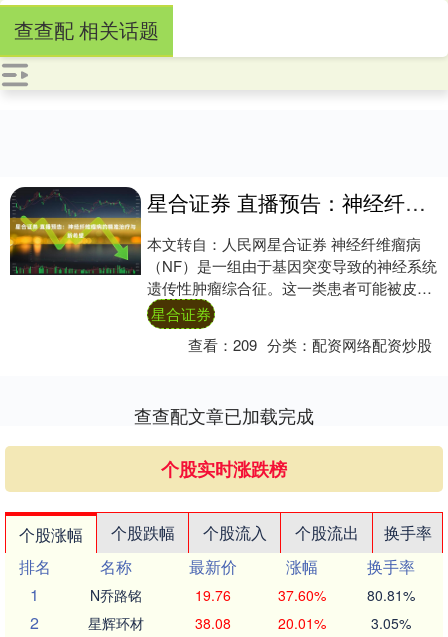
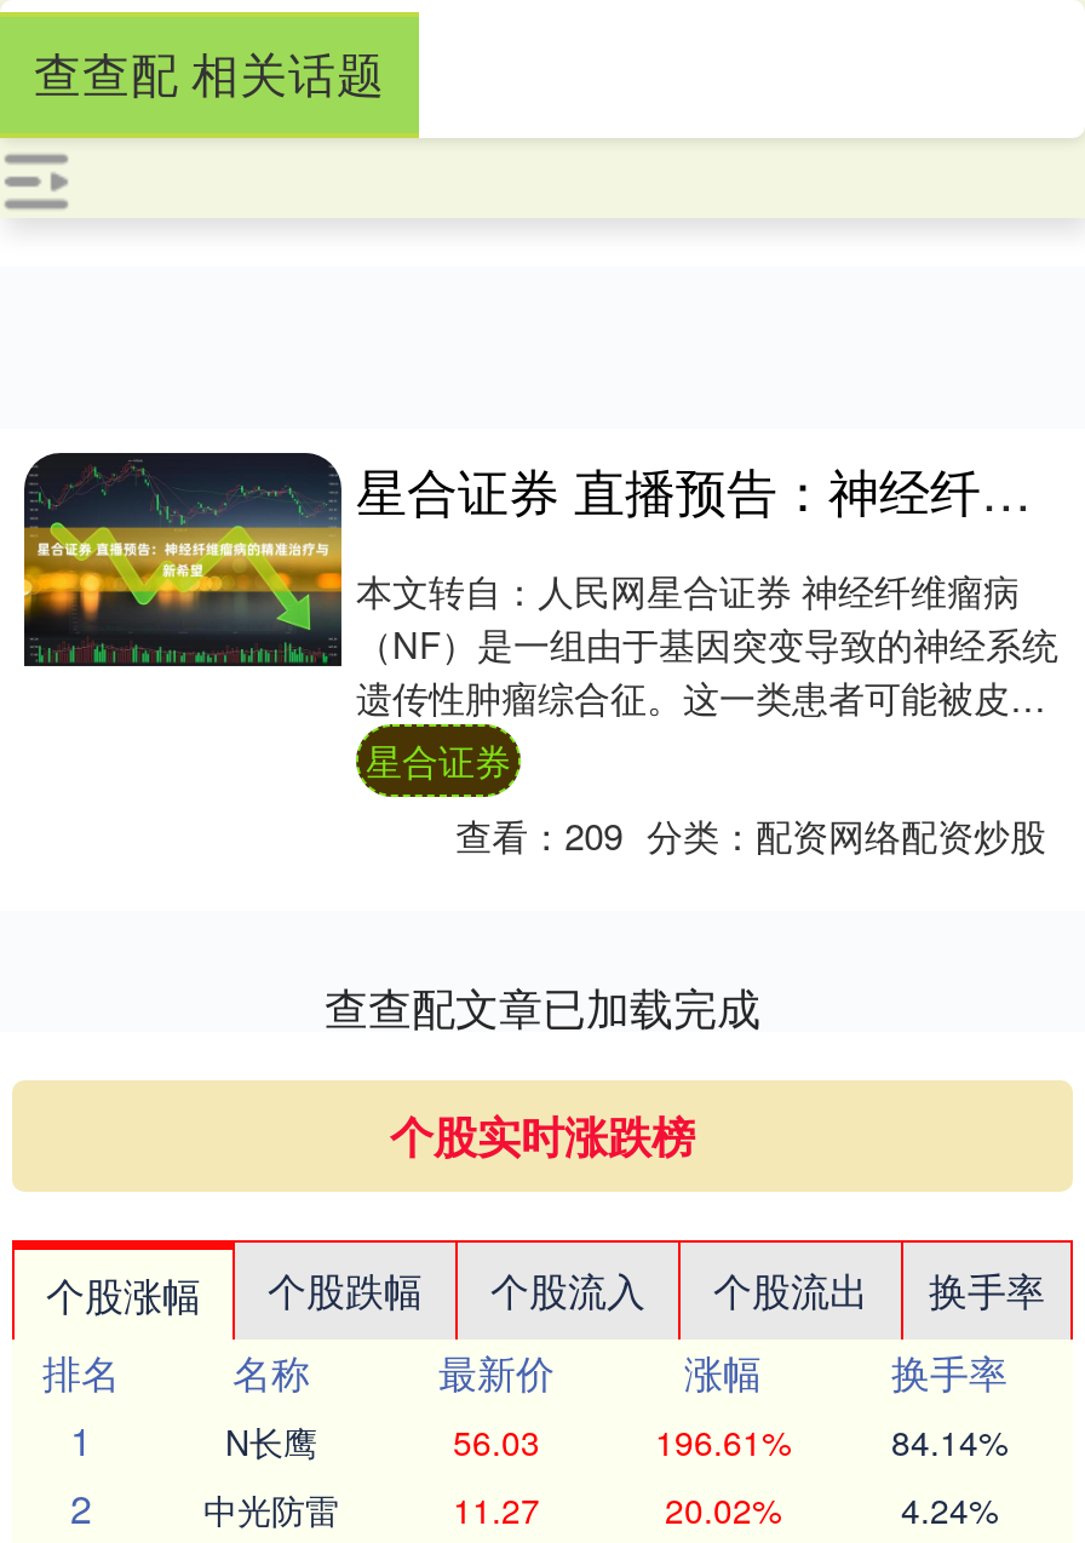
- N乔路铭
- 19.76
- 37.60%
- 80.81%
+ N长鹰
+ 56.03
+ 196.61%
+ 84.14%

- 星辉环材
- 38.08
- 20.01%
- 3.05%
+ 中光防雷
+ 11.27
+ 20.02%
+ 4.24%
